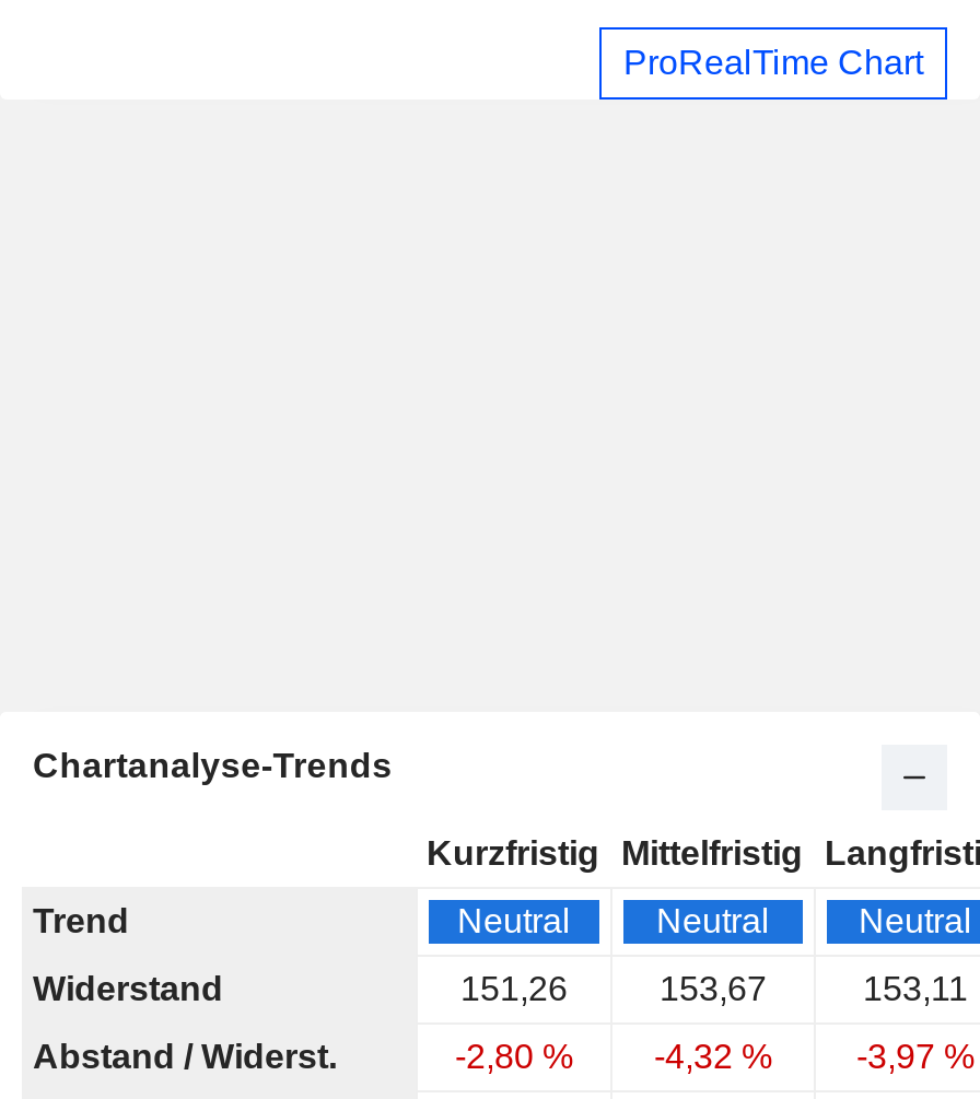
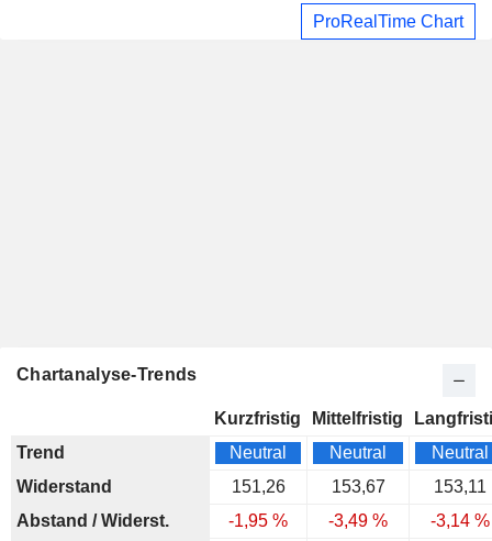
- -2,80 %
+ -1,95 %

- -4,32 %
+ -3,49 %

- -3,97 %
+ -3,14 %
